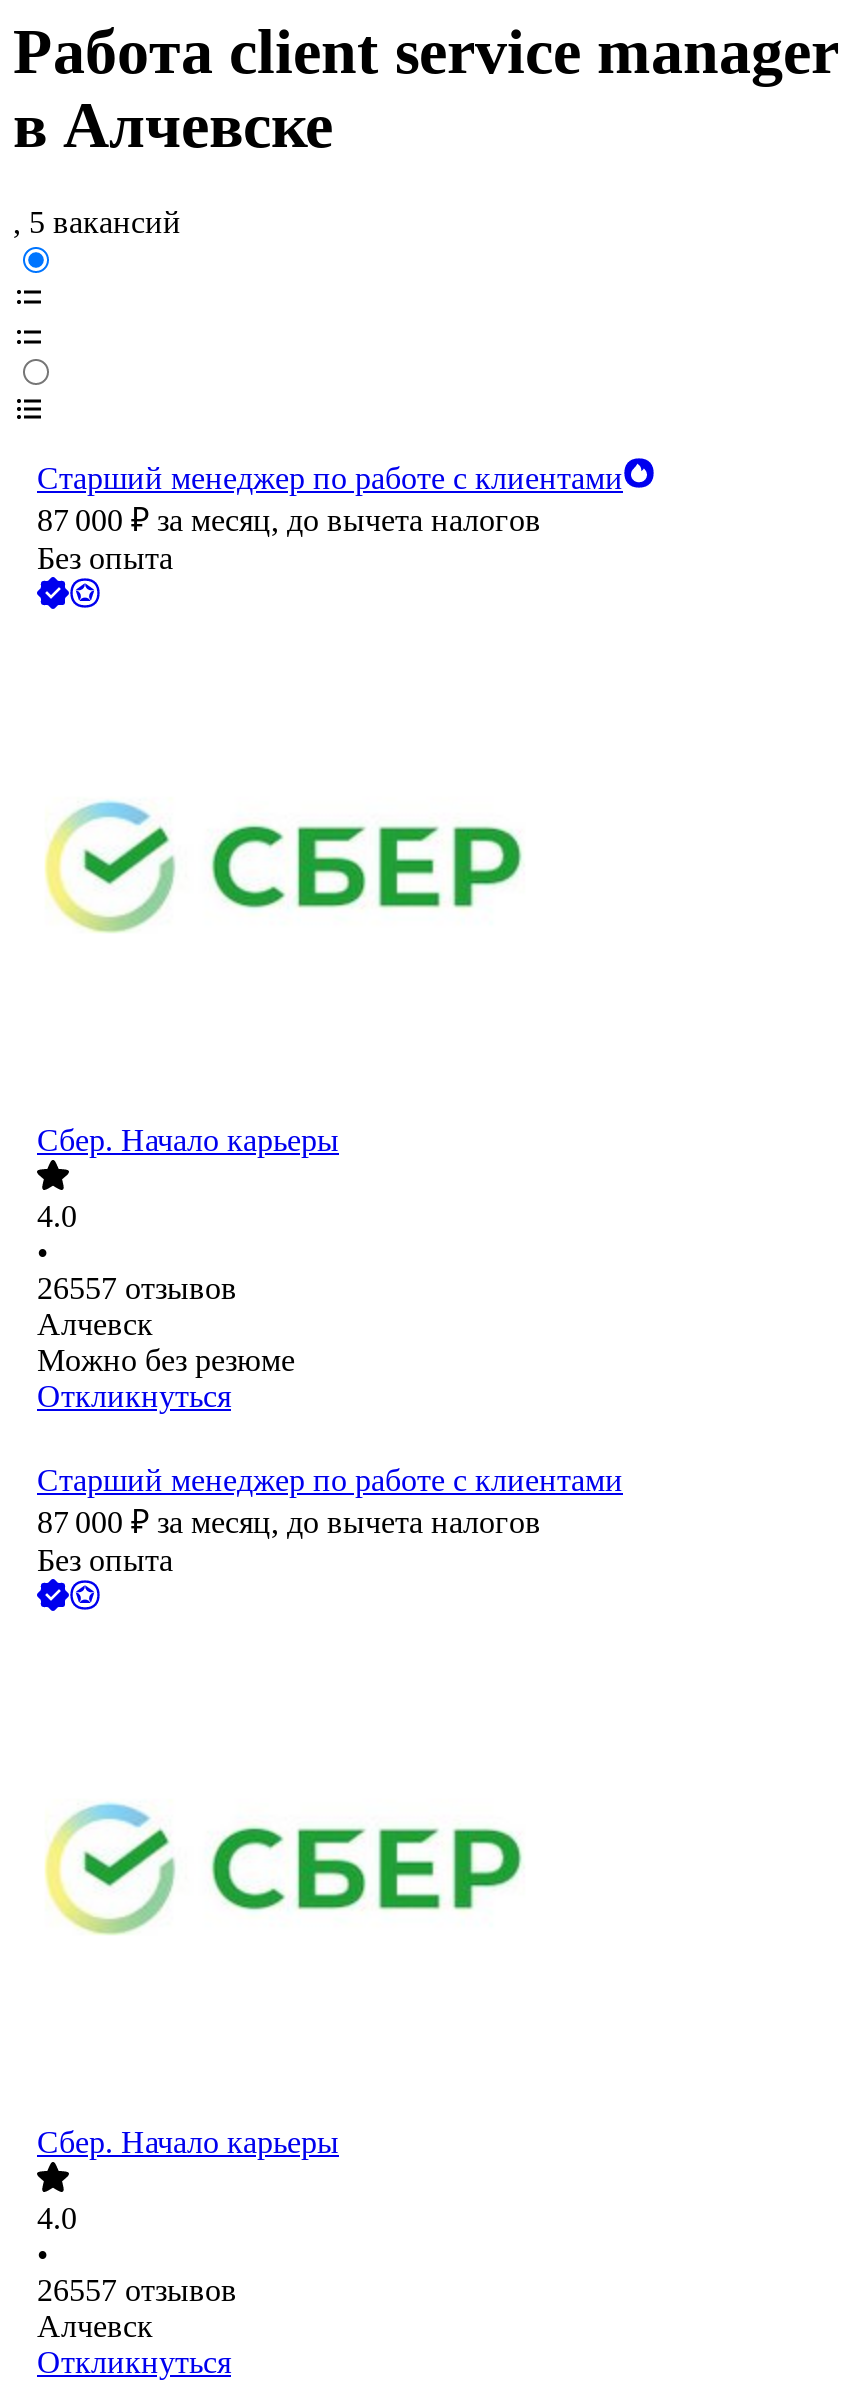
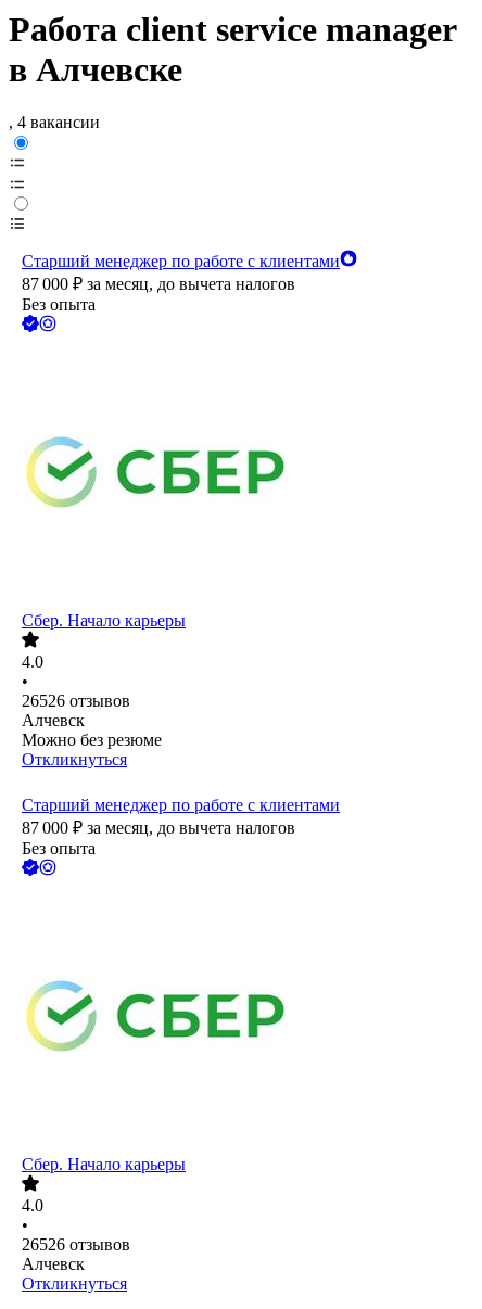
- , 5 вакансий
+ , 4 вакансии

- 26557 отзывов
+ 26526 отзывов

- 26557 отзывов
+ 26526 отзывов
